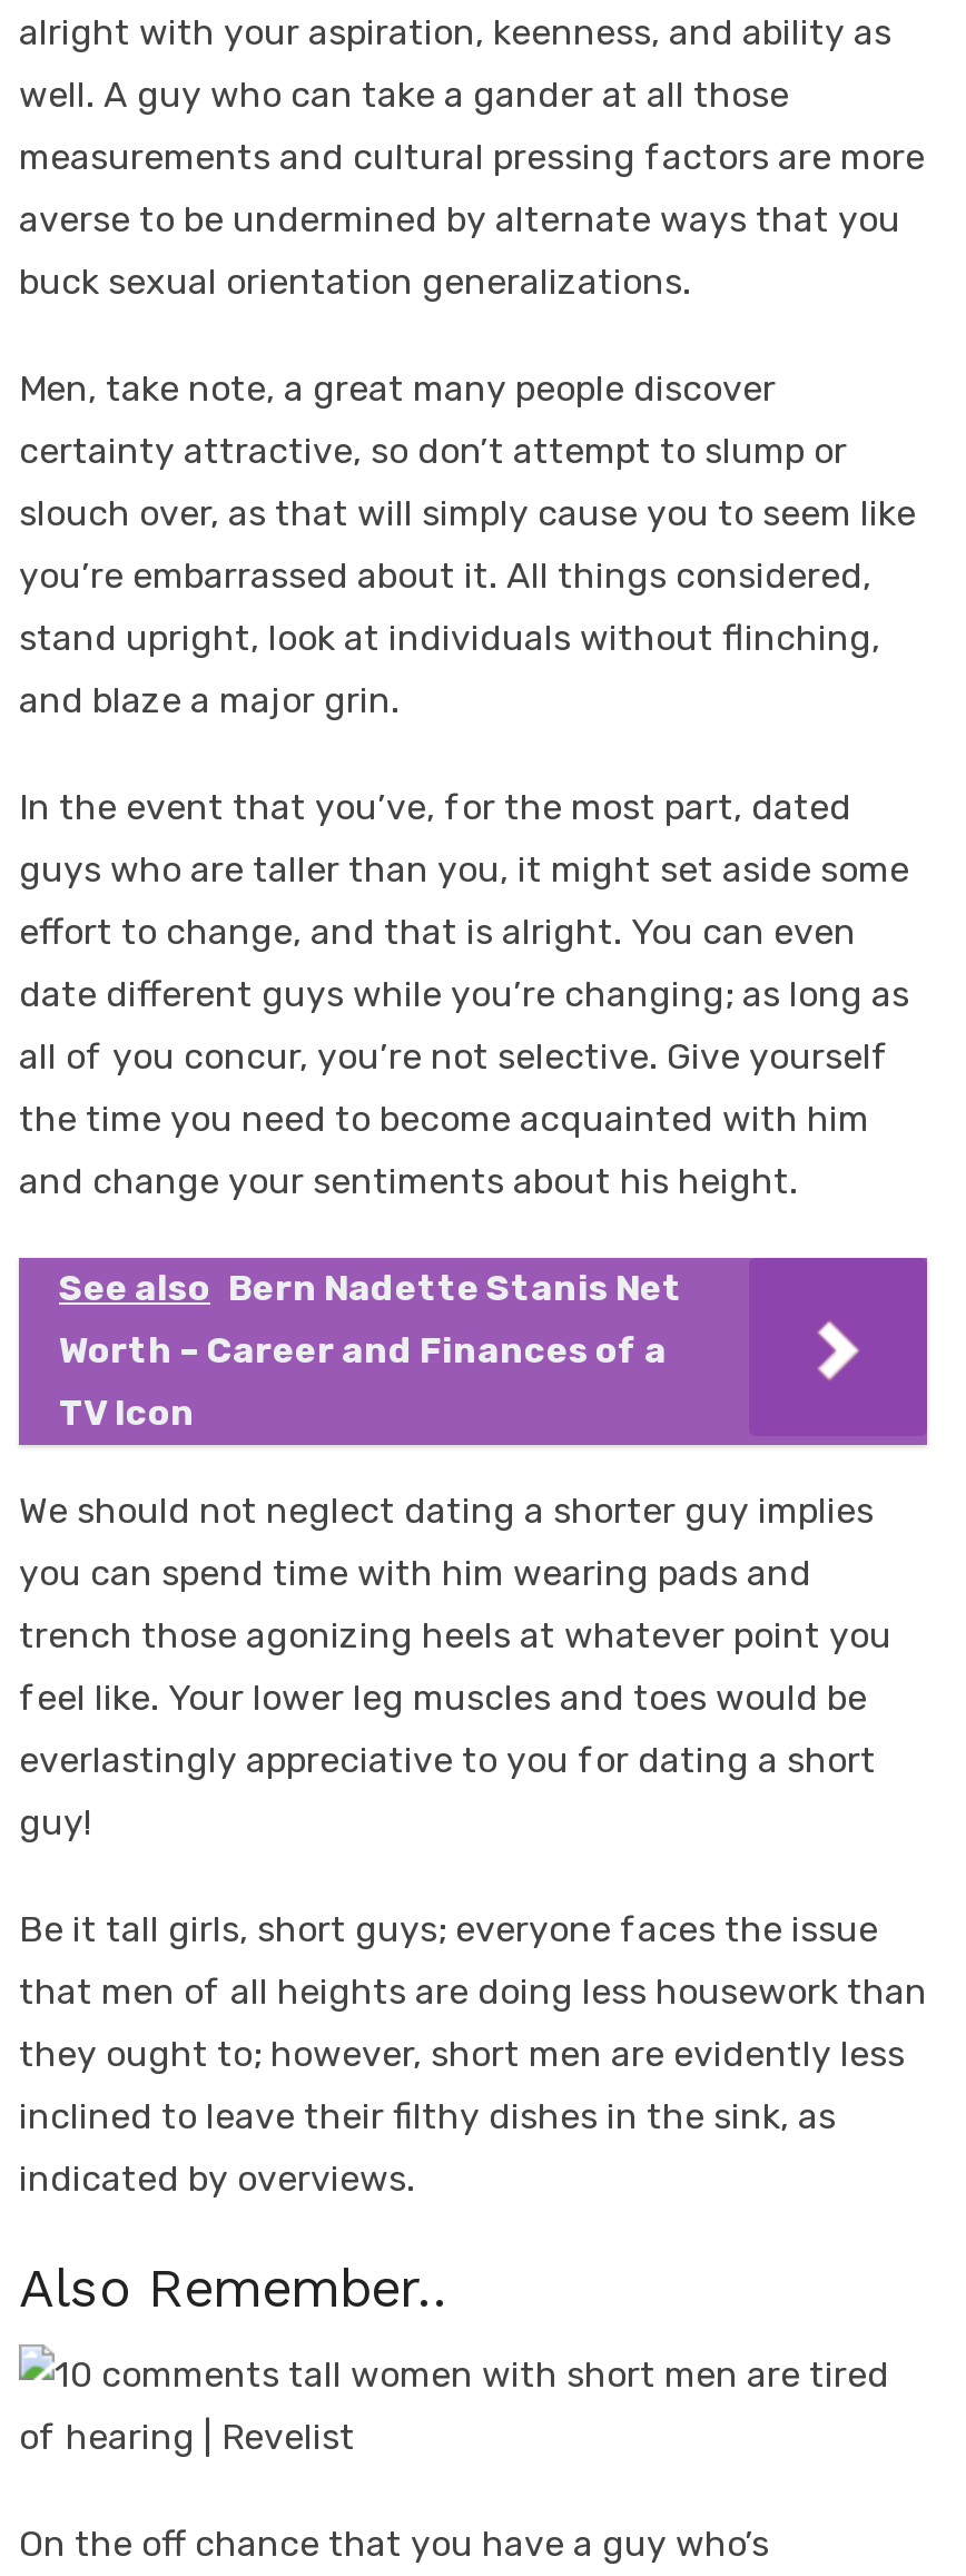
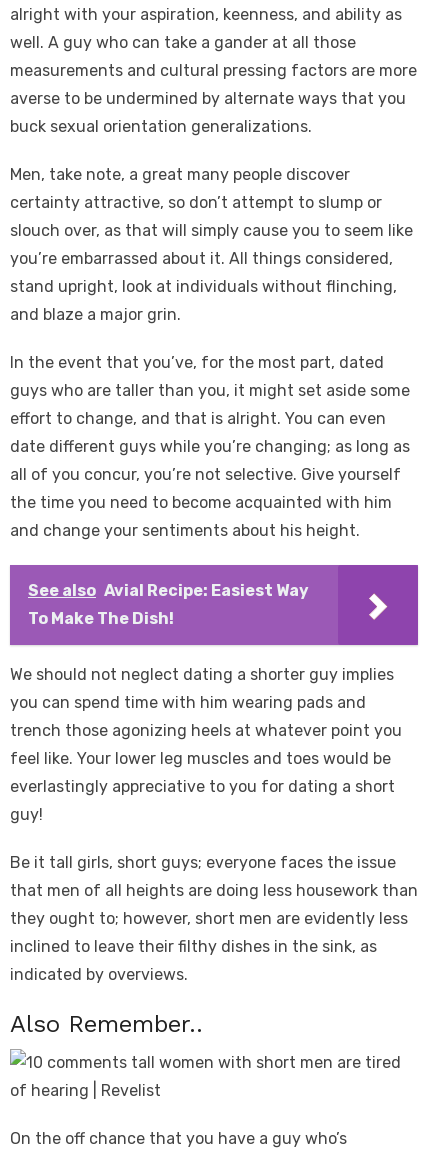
- See also Bern Nadette Stanis Net
- Worth – Career and Finances of a
- TV Icon
+ See also Avial Recipe: Easiest Way
+ To Make The Dish!
